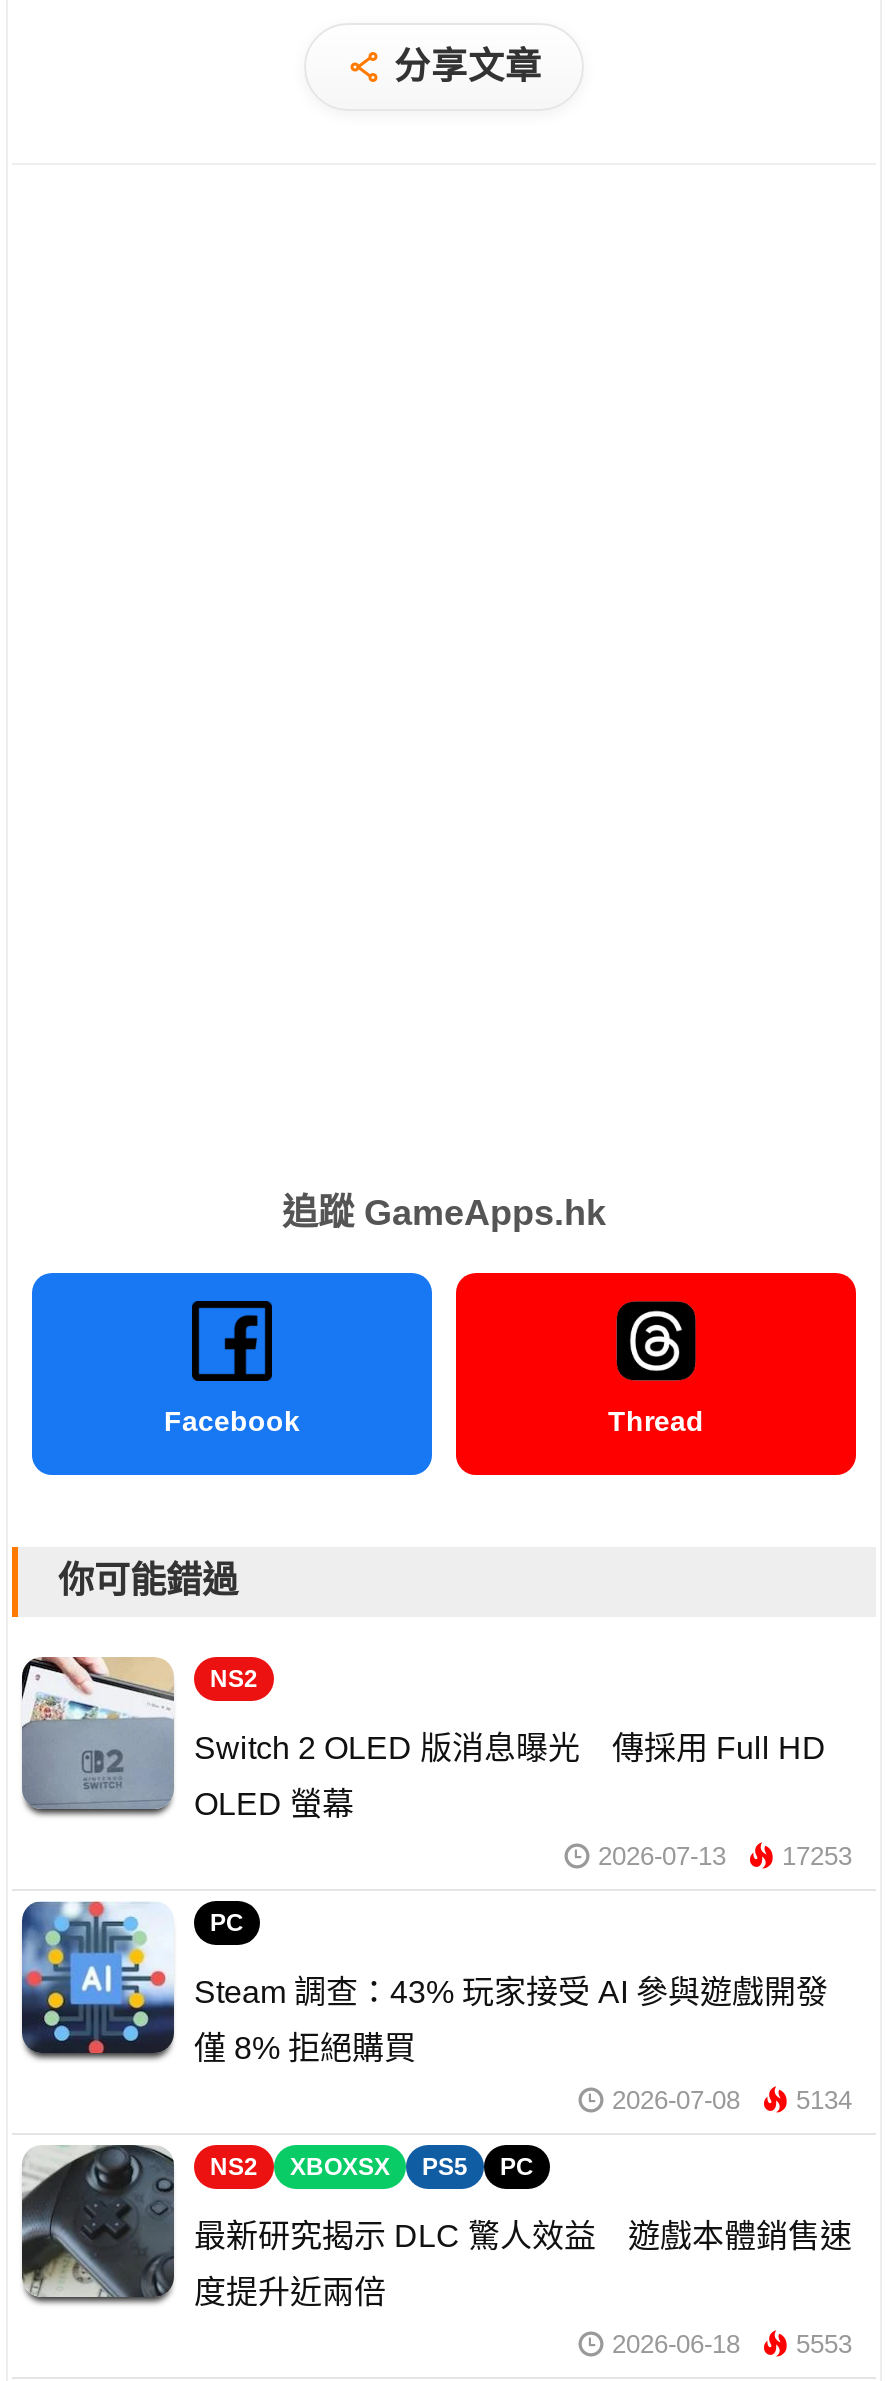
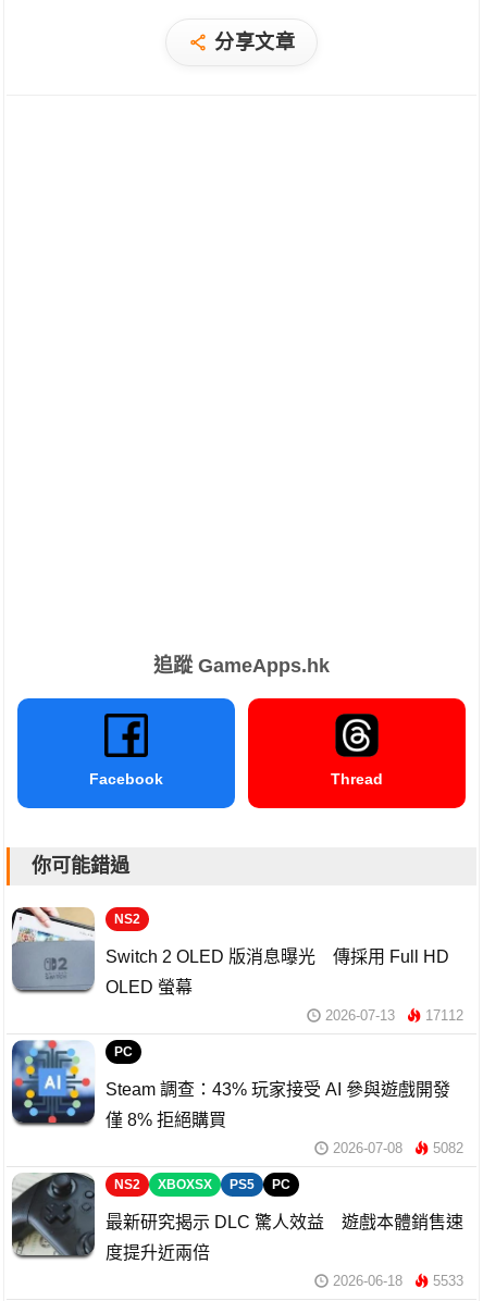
- 2026-07-13 17253
+ 2026-07-13 17112

- 2026-07-08 5134
+ 2026-07-08 5082

- 2026-06-18 5553
+ 2026-06-18 5533
